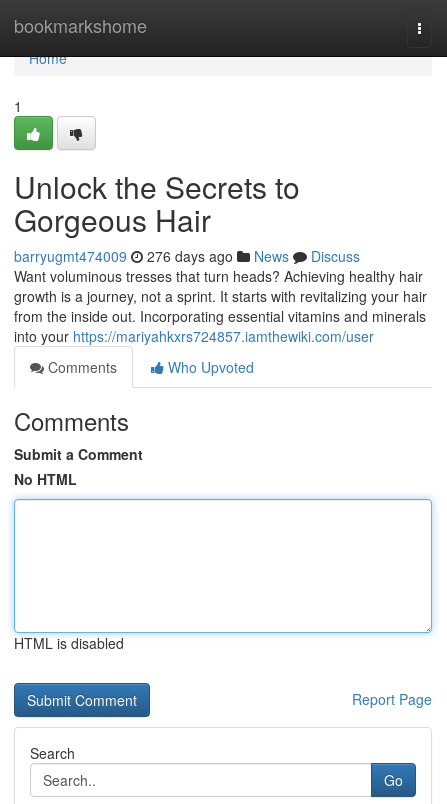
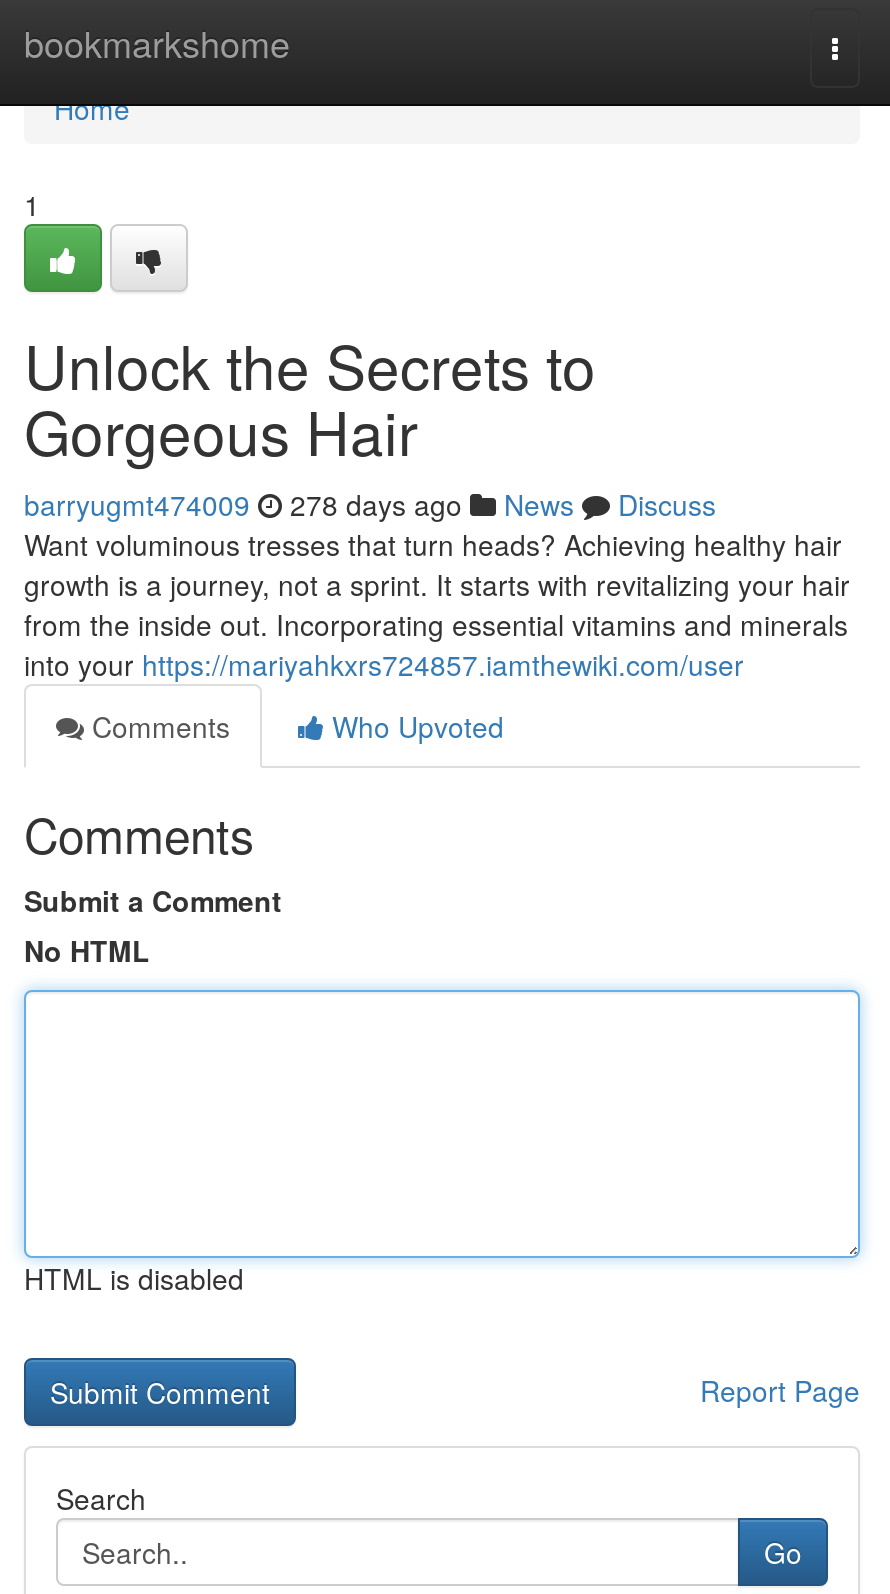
- barryugmt474009 276 days ago News Discuss
+ barryugmt474009 278 days ago News Discuss
